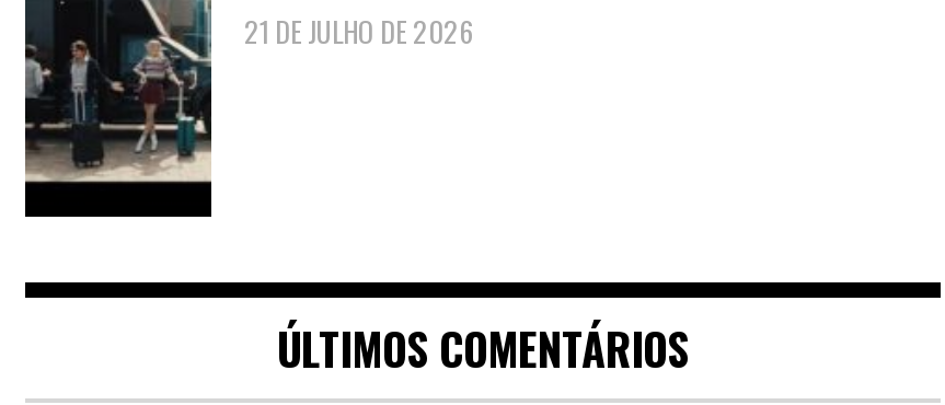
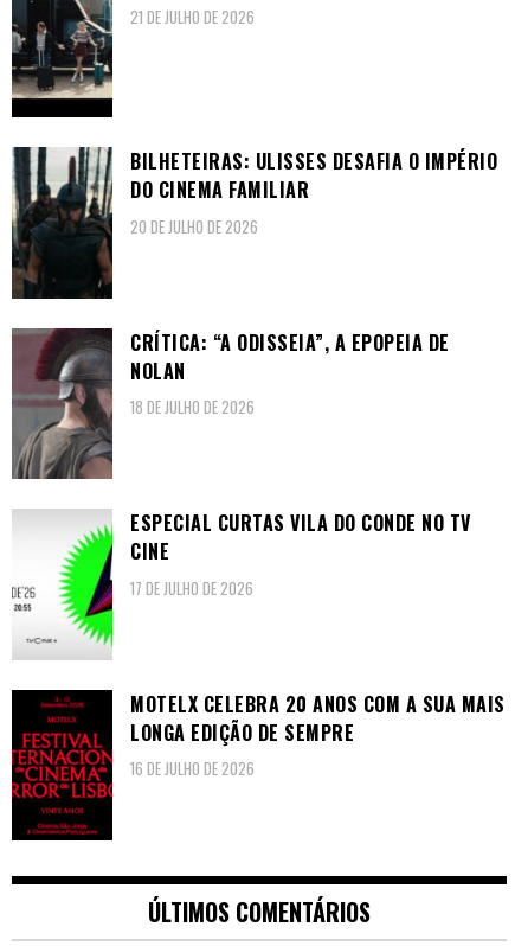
+ [image]
+ MOTELX CELEBRA 20 ANOS COM A SUA MAIS
+ LONGA EDIÇÃO DE SEMPRE
+ 16 DE JULHO DE 2026

+ [image]
+ BILHETEIRAS: ULISSES DESAFIA O IMPÉRIO
+ DO CINEMA FAMILIAR
+ 20 DE JULHO DE 2026

+ [image]
+ CRÍTICA: “A ODISSEIA”, A EPOPEIA DE
+ NOLAN
+ 18 DE JULHO DE 2026

+ [image]
+ ESPECIAL CURTAS VILA DO CONDE NO TV
+ CINE
+ 17 DE JULHO DE 2026
